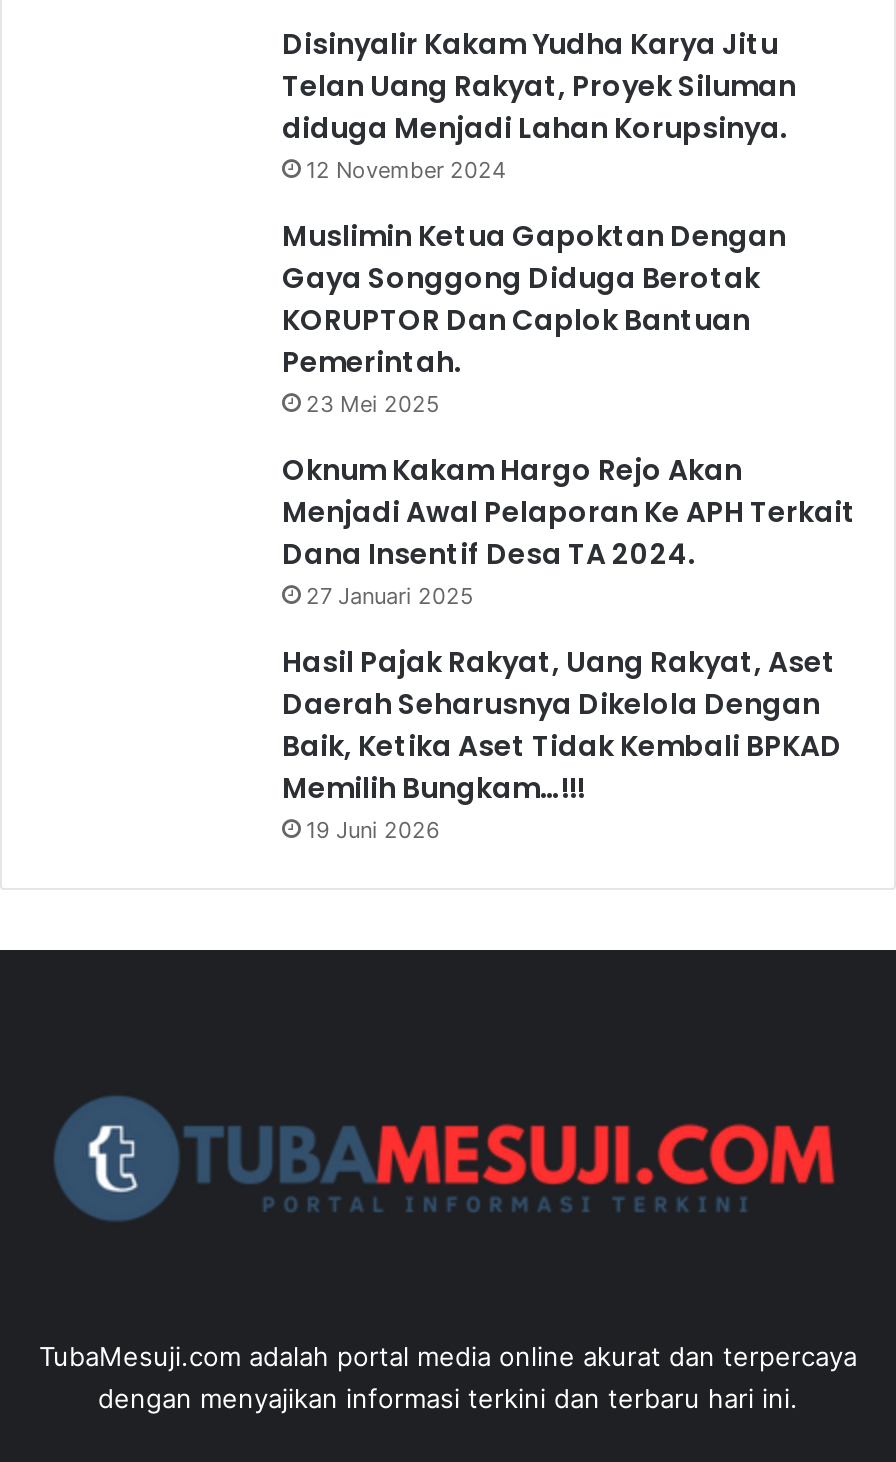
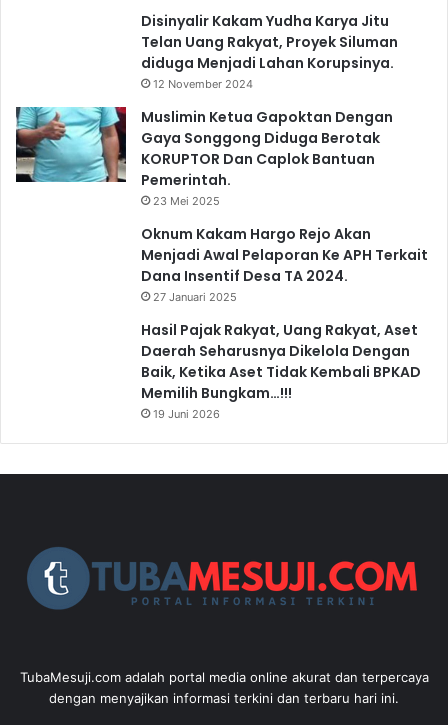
+ [image]
